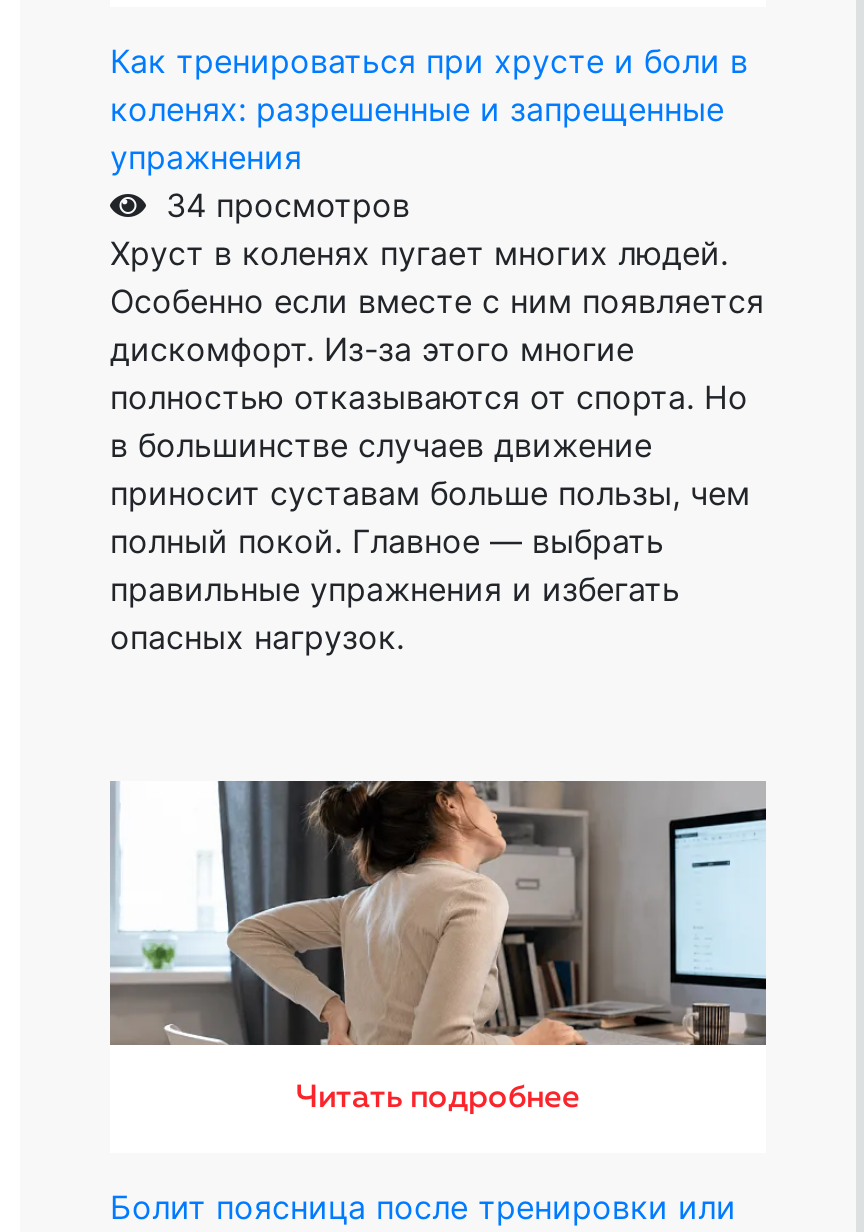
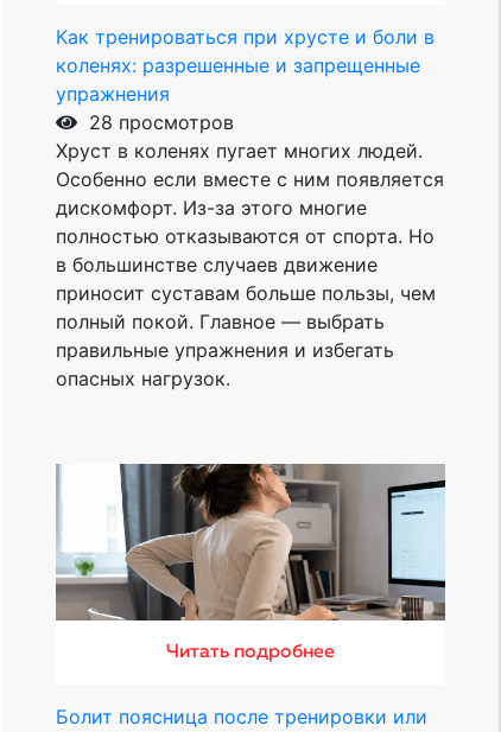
- 34 просмотров
+ 28 просмотров
